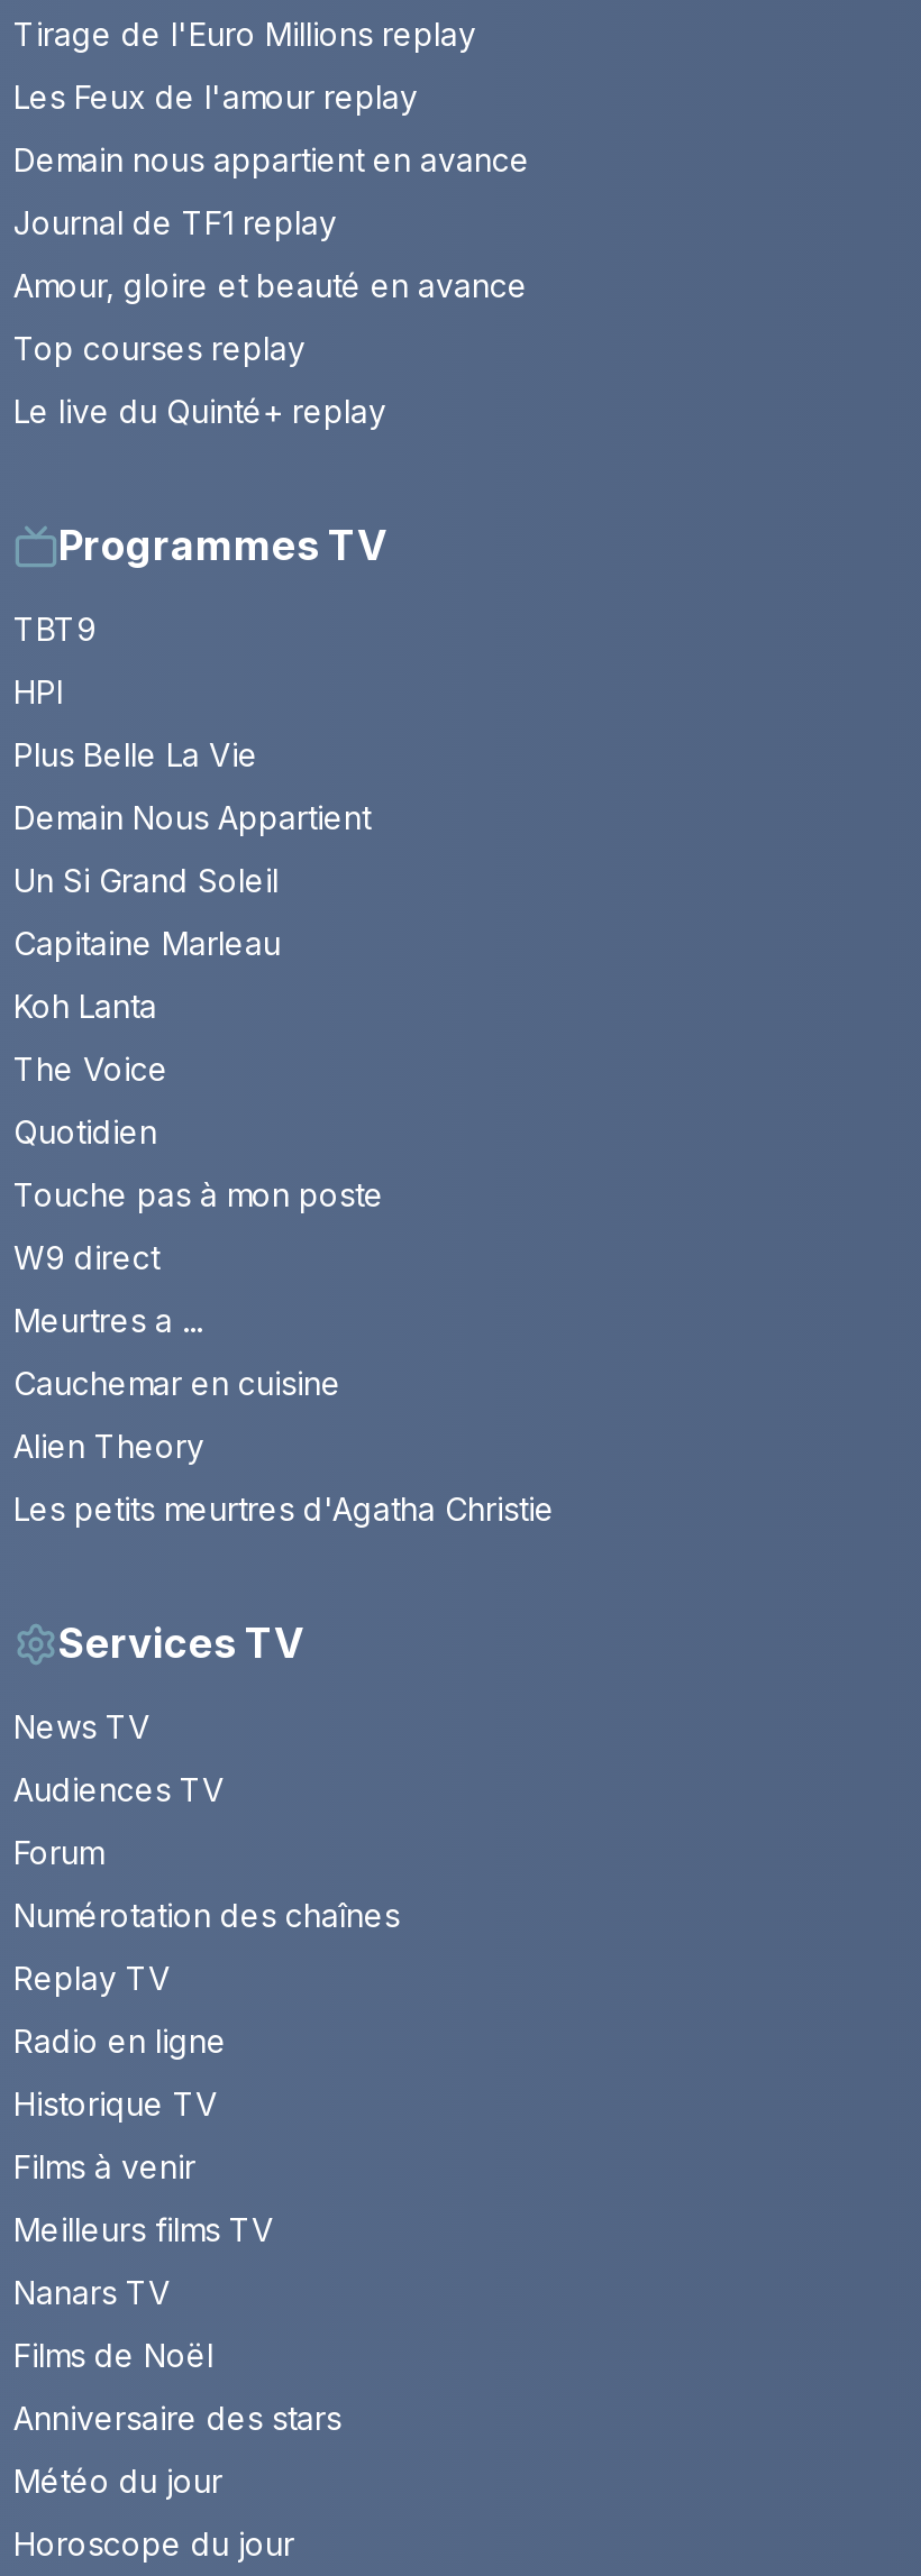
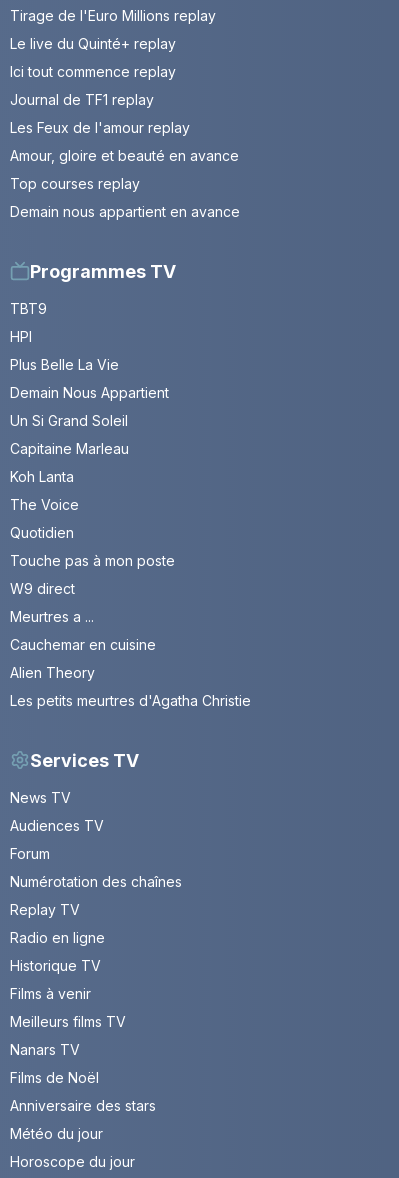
+ Ici tout commence replay

moved down: Les Feux de l'amour replay

moved down: Demain nous appartient en avance

moved up: Le live du Quinté+ replay
